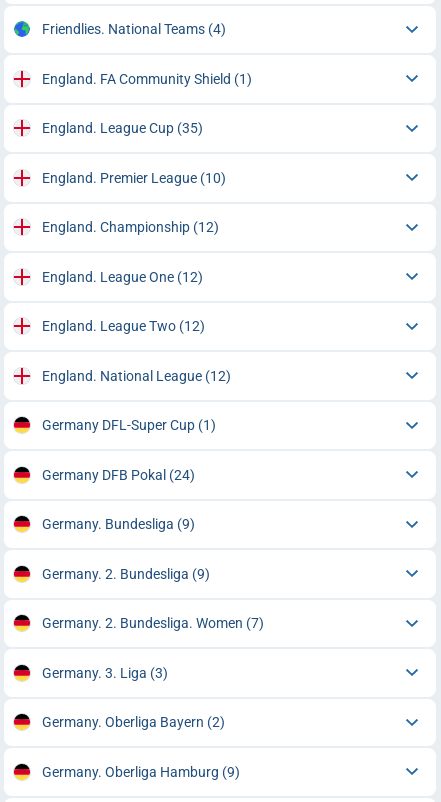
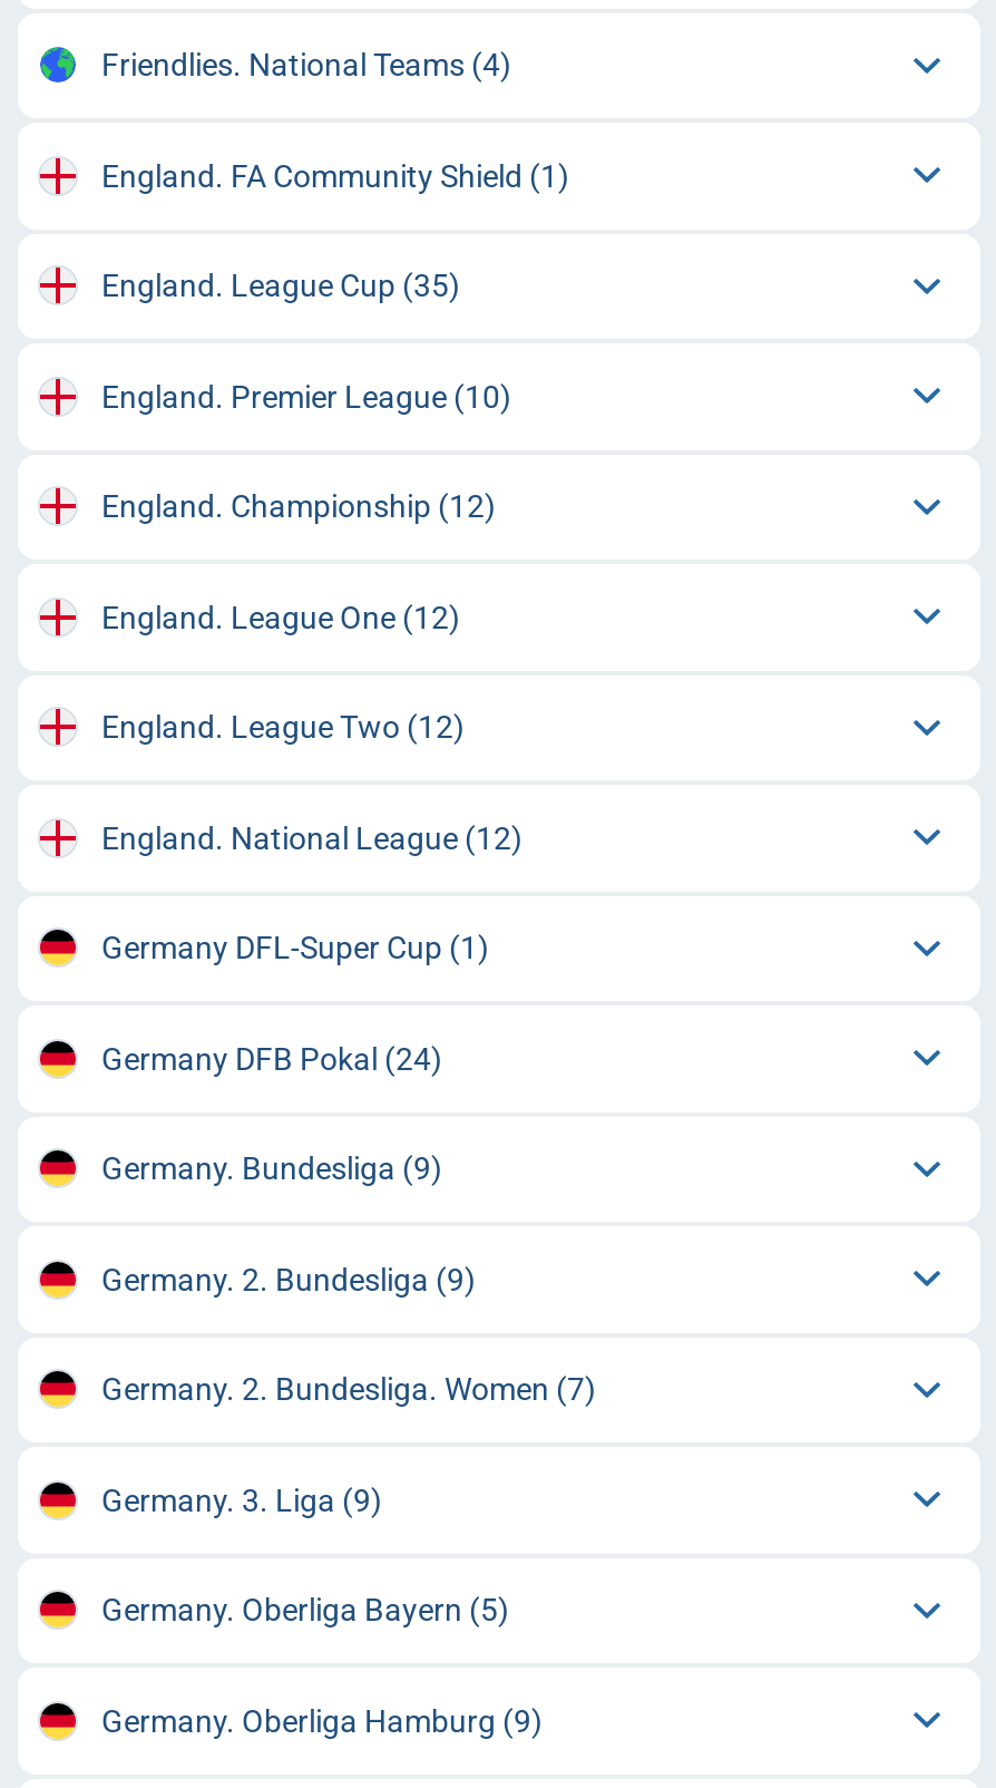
- Germany. 3. Liga (3)
+ Germany. 3. Liga (9)

- Germany. Oberliga Bayern (2)
+ Germany. Oberliga Bayern (5)
